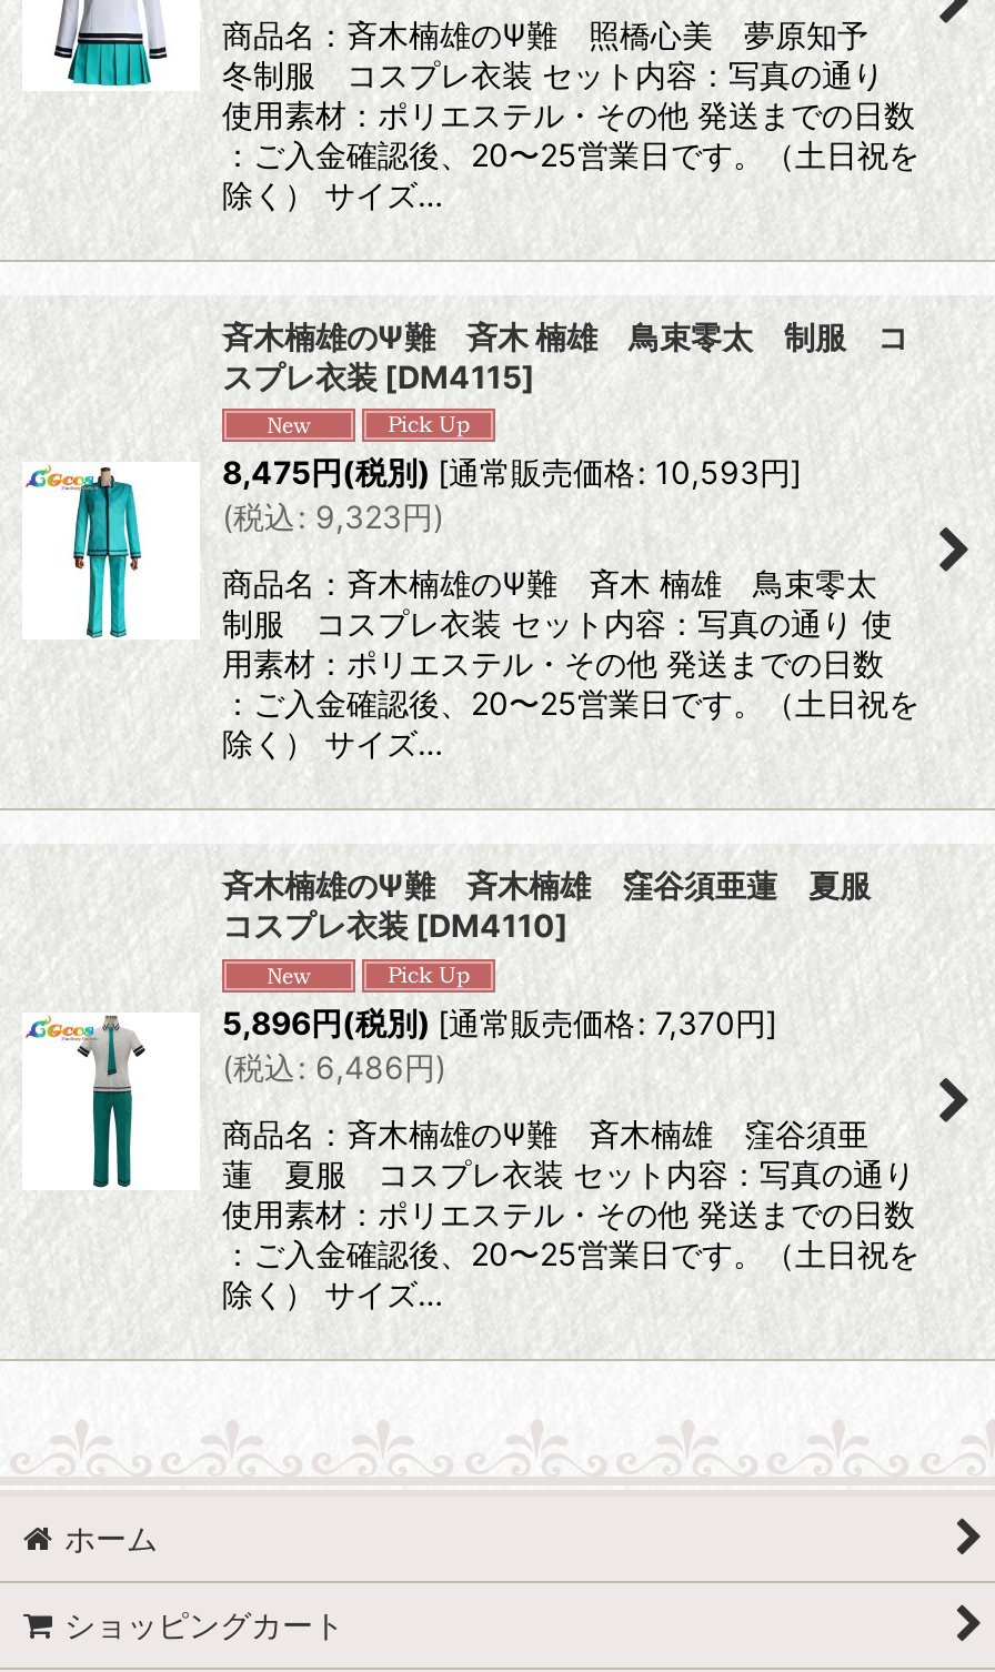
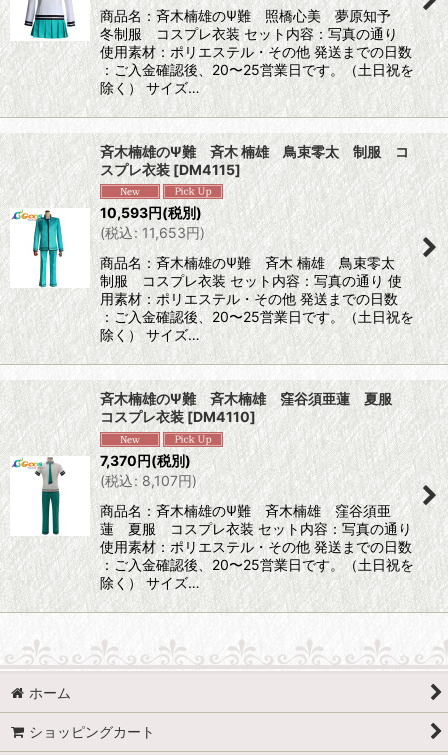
- 8,475円(税別) [通常販売価格: 10,593円]
- (税込: 9,323円)
+ 10,593円(税別)
+ (税込: 11,653円)

- 5,896円(税別) [通常販売価格: 7,370円]
- (税込: 6,486円)
+ 7,370円(税別)
+ (税込: 8,107円)
